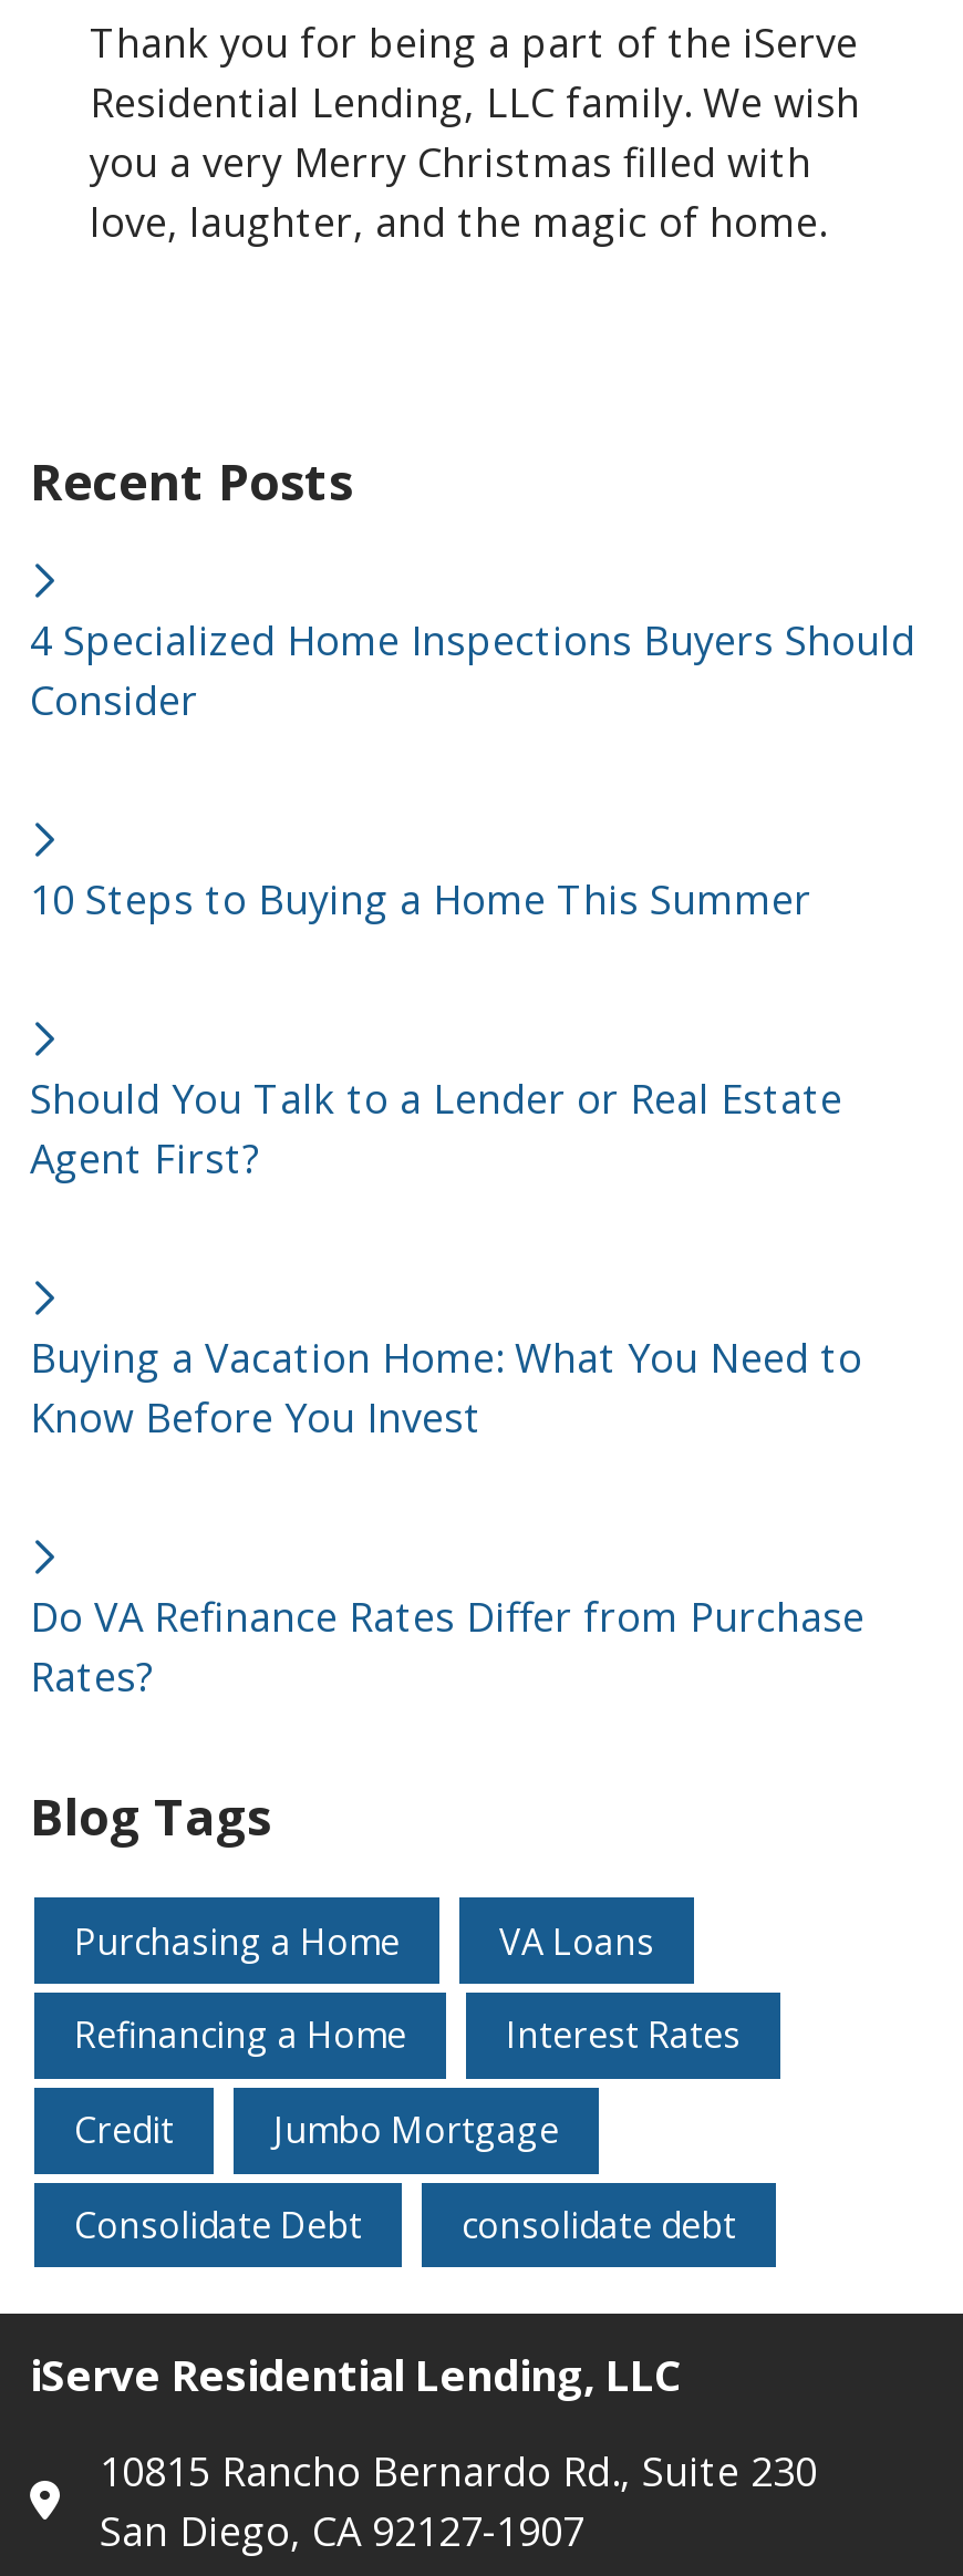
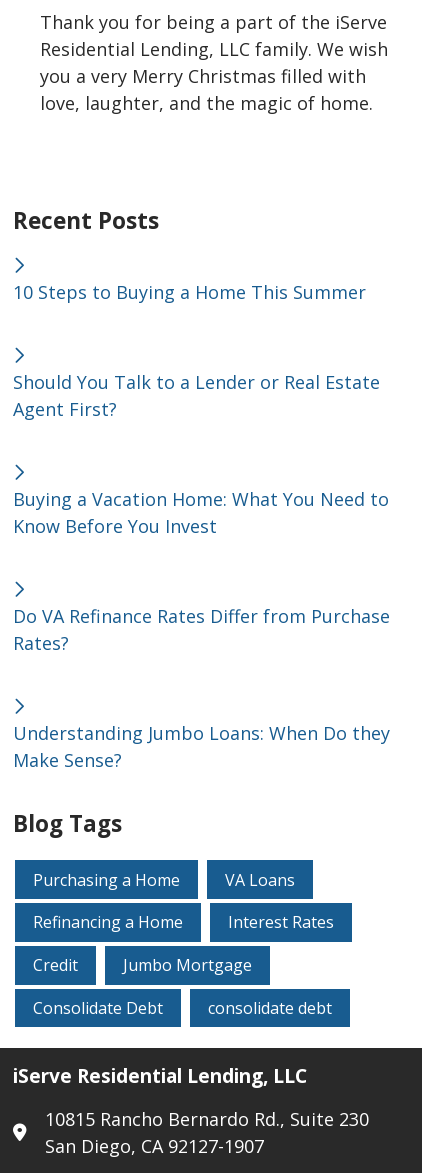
- 4 Specialized Home Inspections Buyers Should
- Consider

moved up: 10 Steps to Buying a Home This Summer | Should You Talk to a Lender or Real Estate | Agent First? | Buying a Vacation Home: What You Need to | Know Before You Invest | Do VA Refinance Rates Differ from Purchase | Rates?

+ Understanding Jumbo Loans: When Do they
+ Make Sense?
